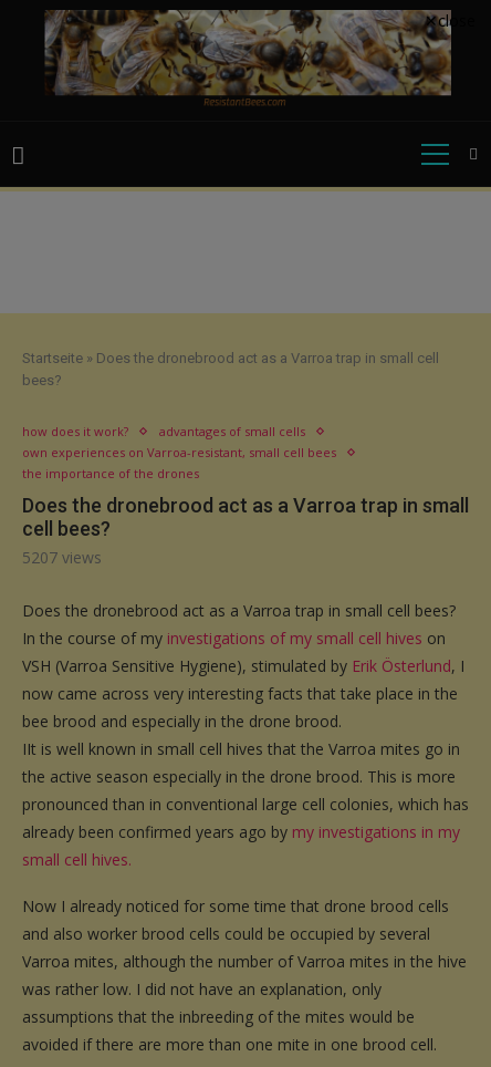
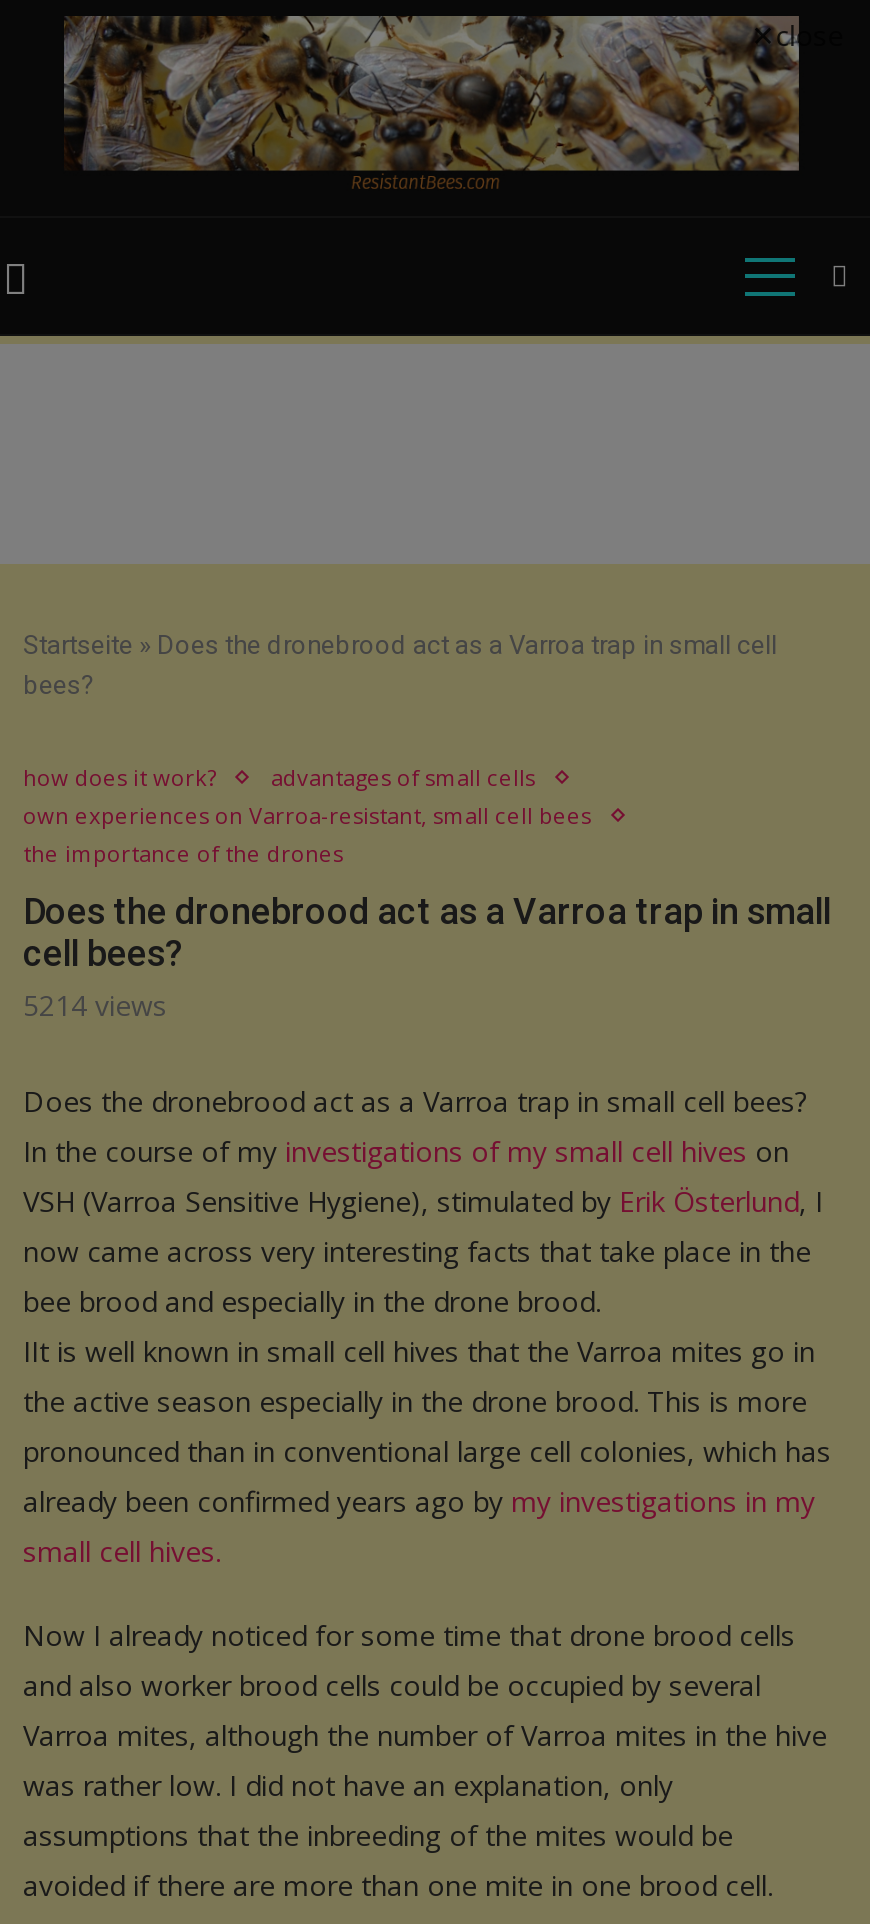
- 5207 views
+ 5214 views
